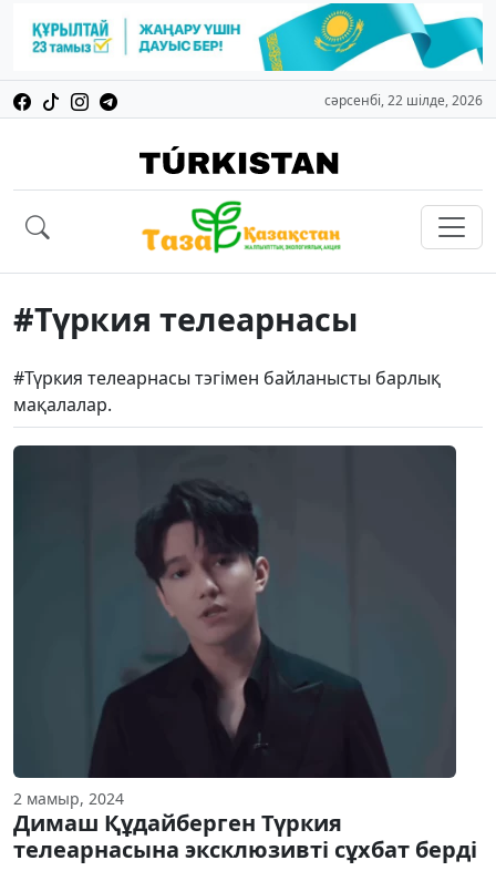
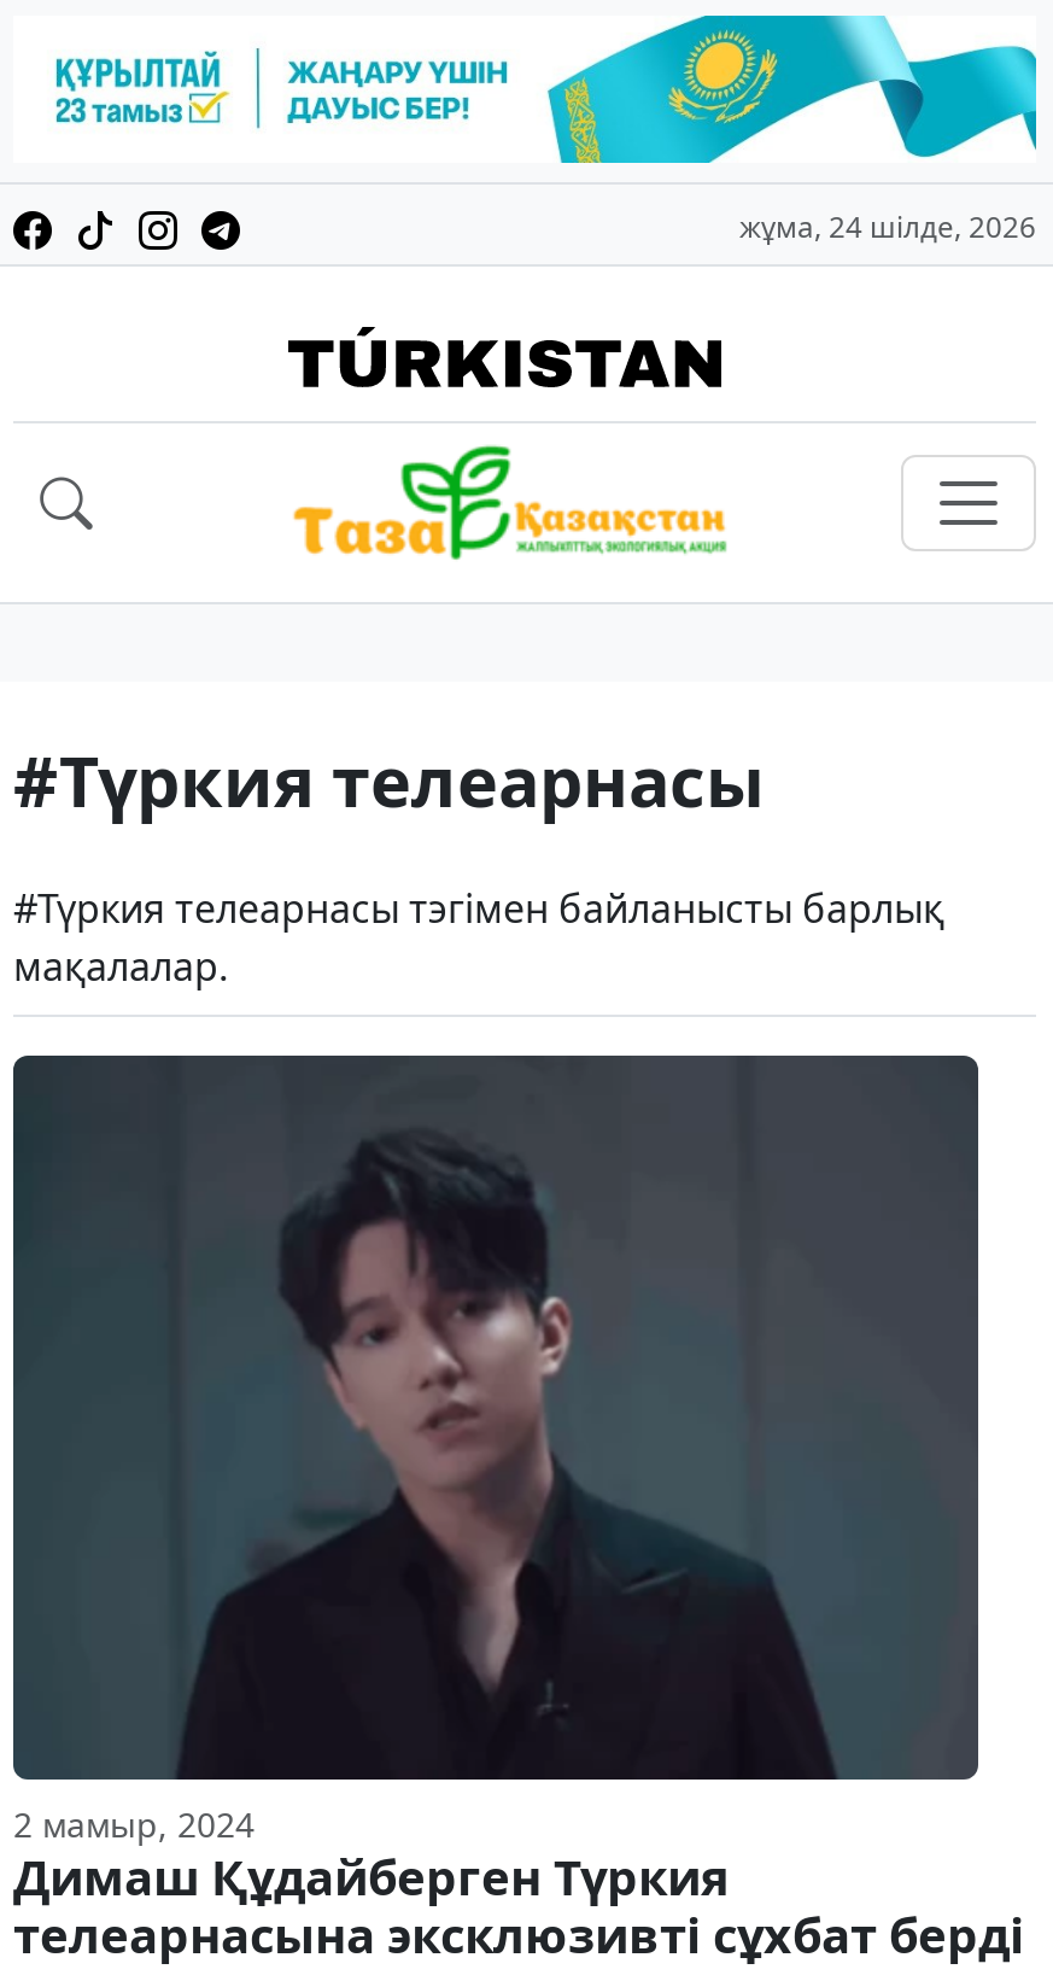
- сәрсенбі, 22 шілде, 2026
+ жұма, 24 шілде, 2026
